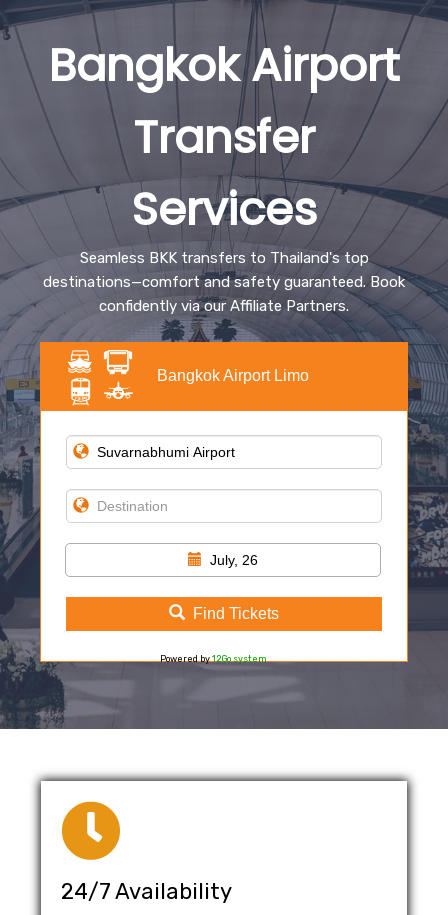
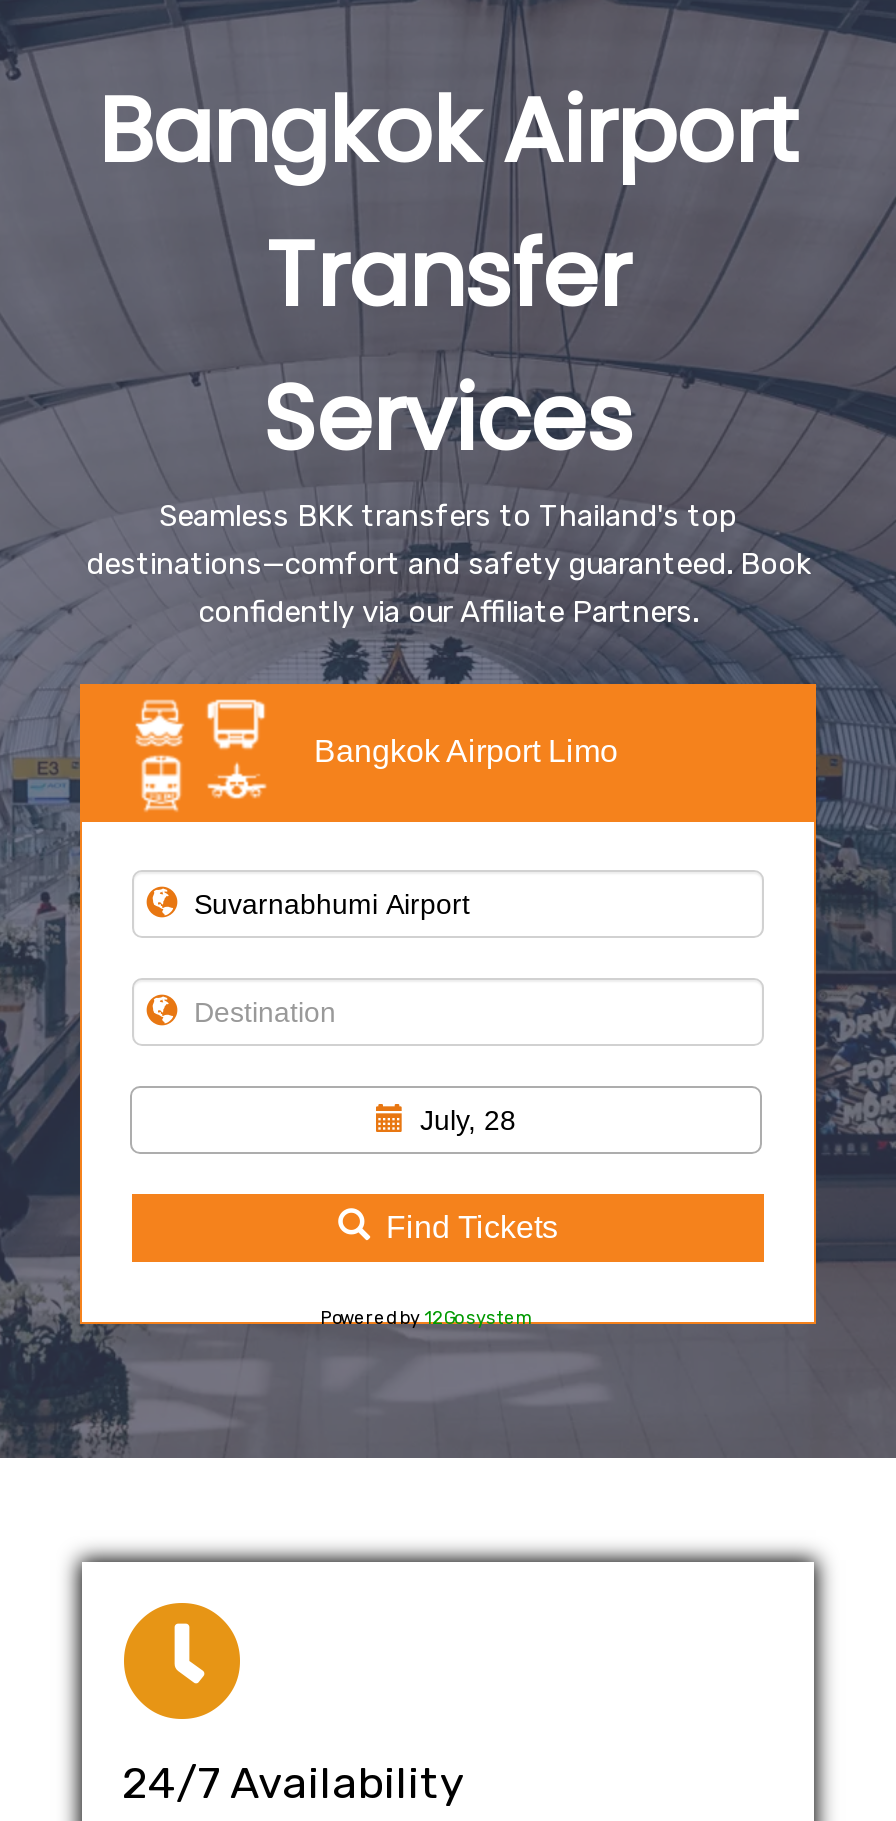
- July, 26
+ July, 28
